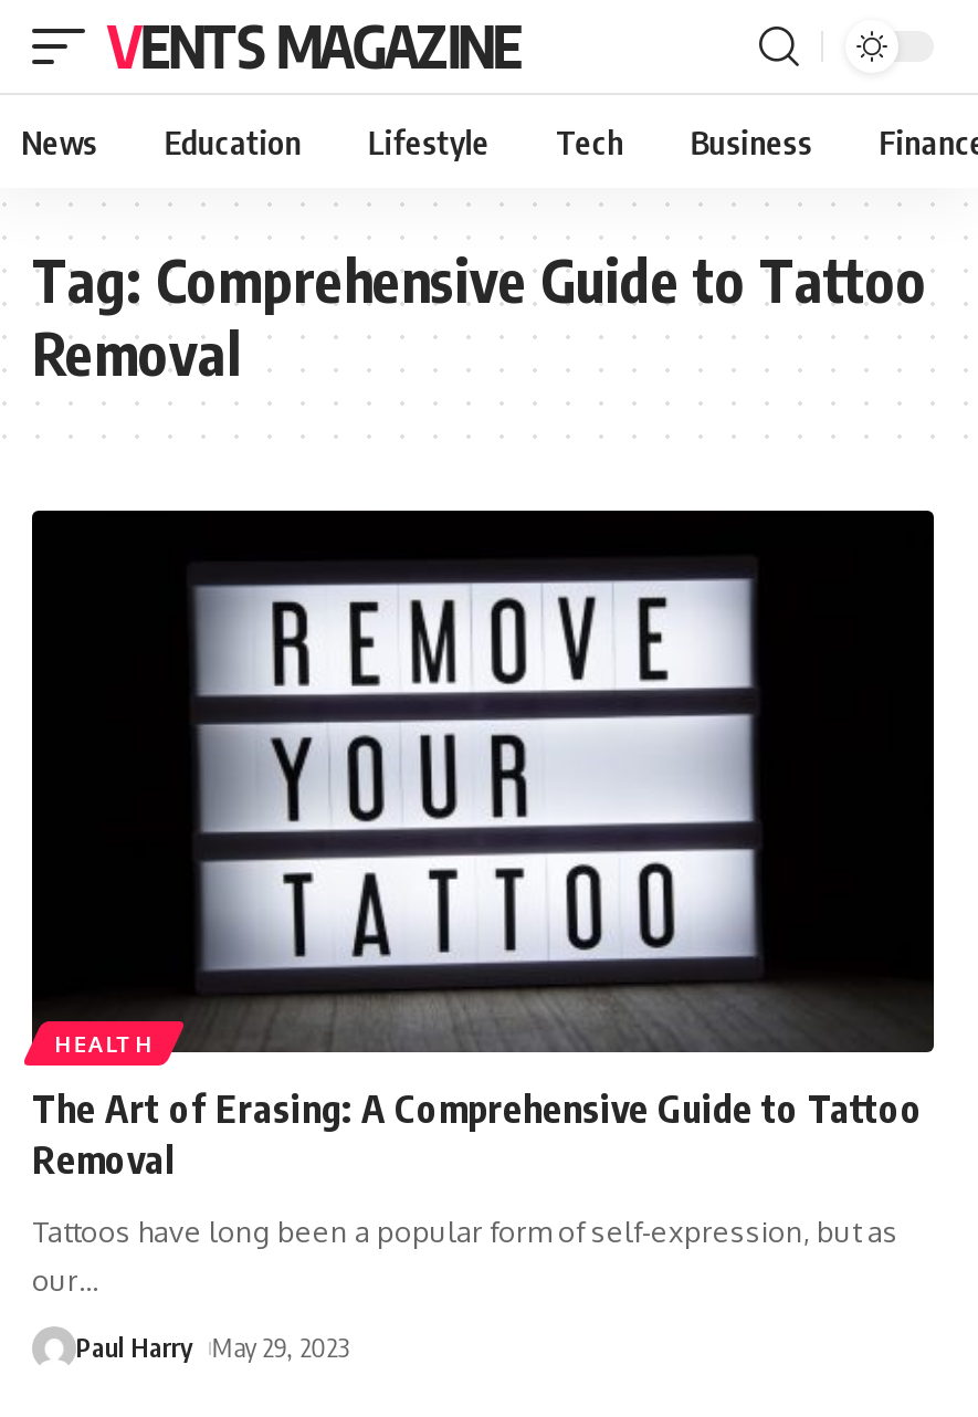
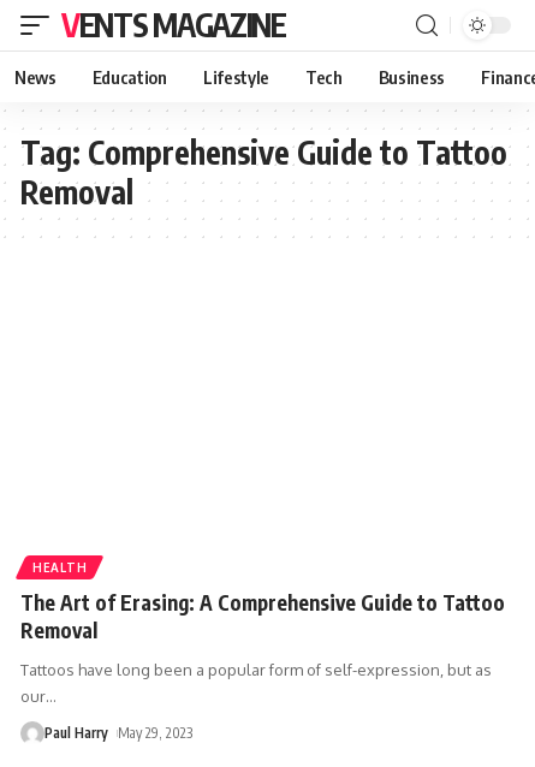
- [image]
